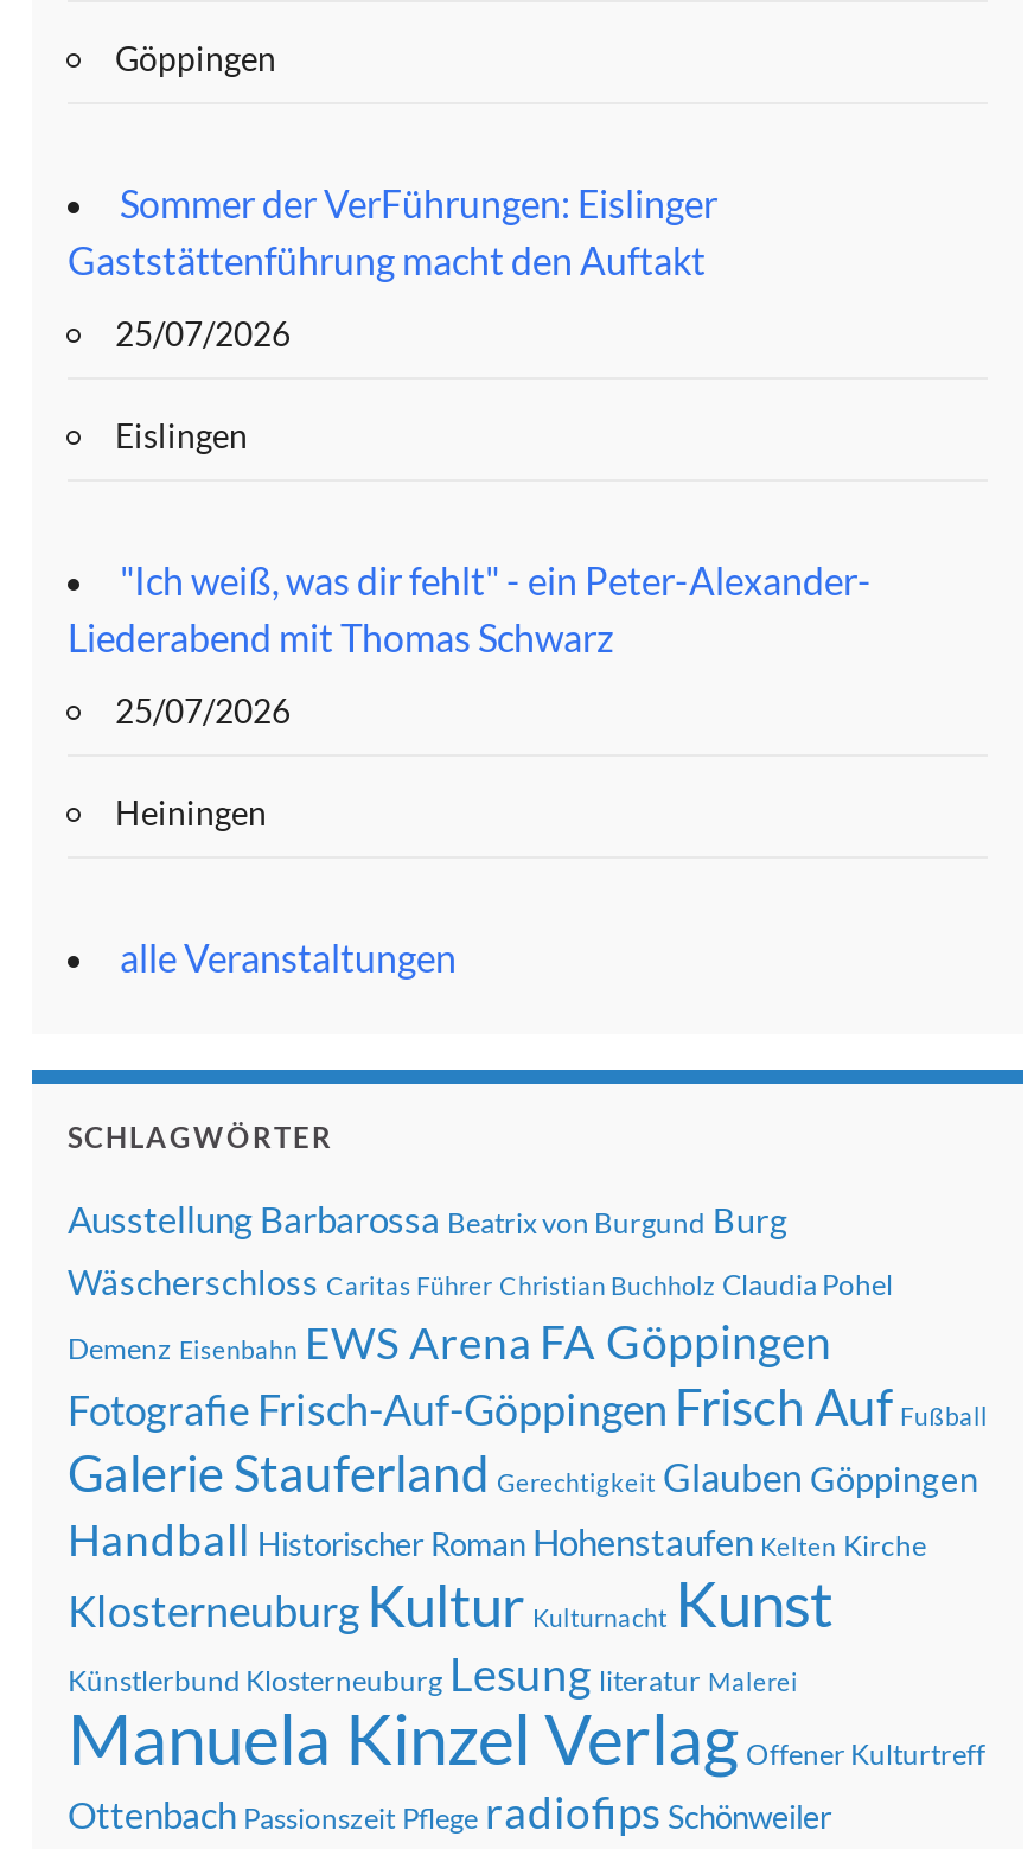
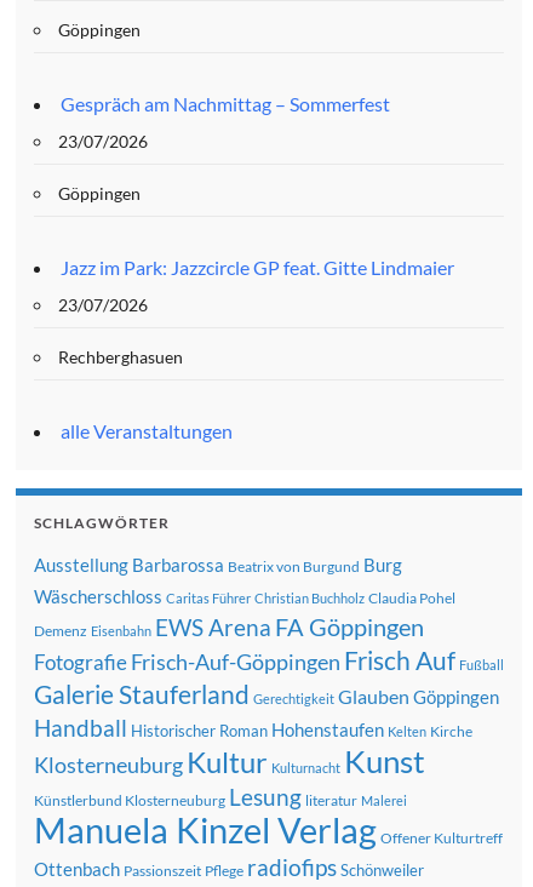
- Sommer der VerFührungen: Eislinger
- Gaststättenführung macht den Auftakt
+ Gespräch am Nachmittag – Sommerfest

- 25/07/2026
+ 23/07/2026

- Eislingen
+ Göppingen

- "Ich weiß, was dir fehlt" - ein Peter-Alexander-
- Liederabend mit Thomas Schwarz
+ Jazz im Park: Jazzcircle GP feat. Gitte Lindmaier

- 25/07/2026
+ 23/07/2026

- Heiningen
+ Rechberghasuen
